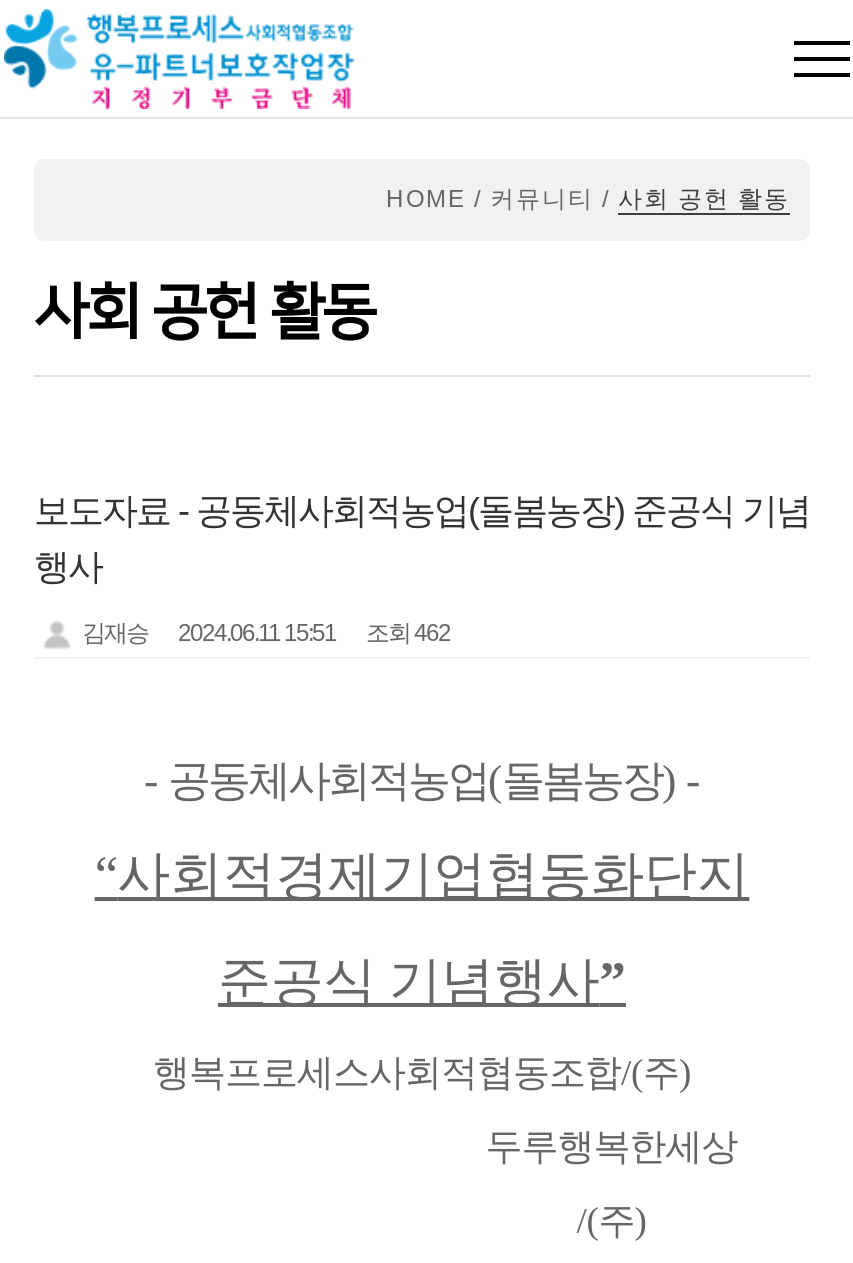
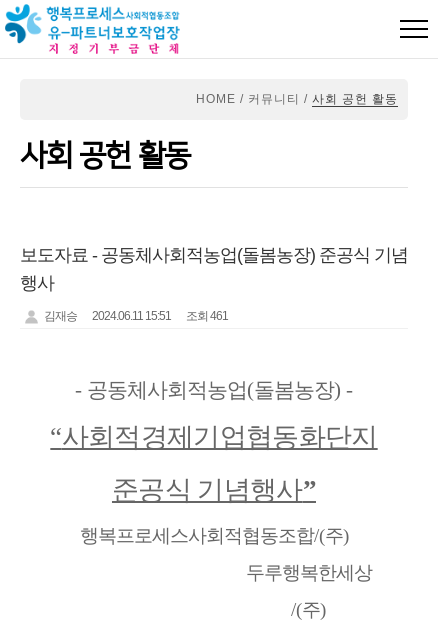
- 김재승 2024.06.11 15:51 조회 462
+ 김재승 2024.06.11 15:51 조회 461
